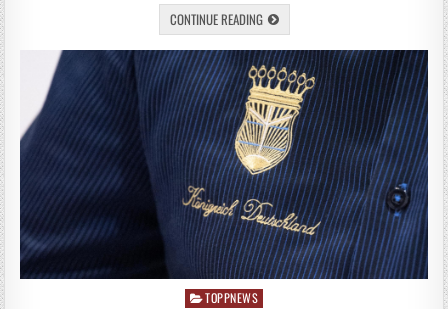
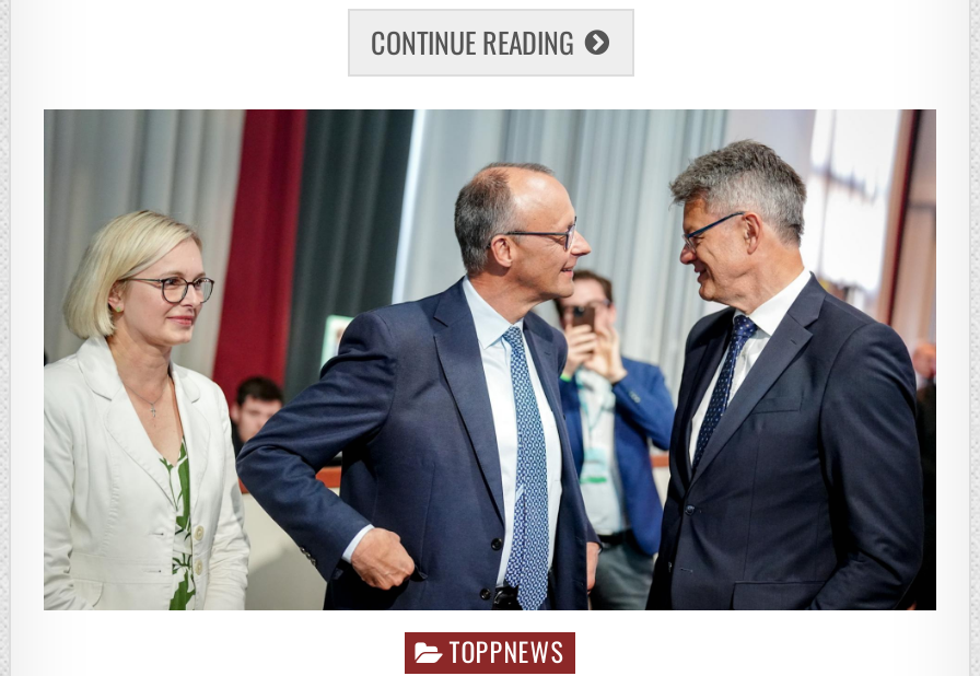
- [image]
+ [image]
